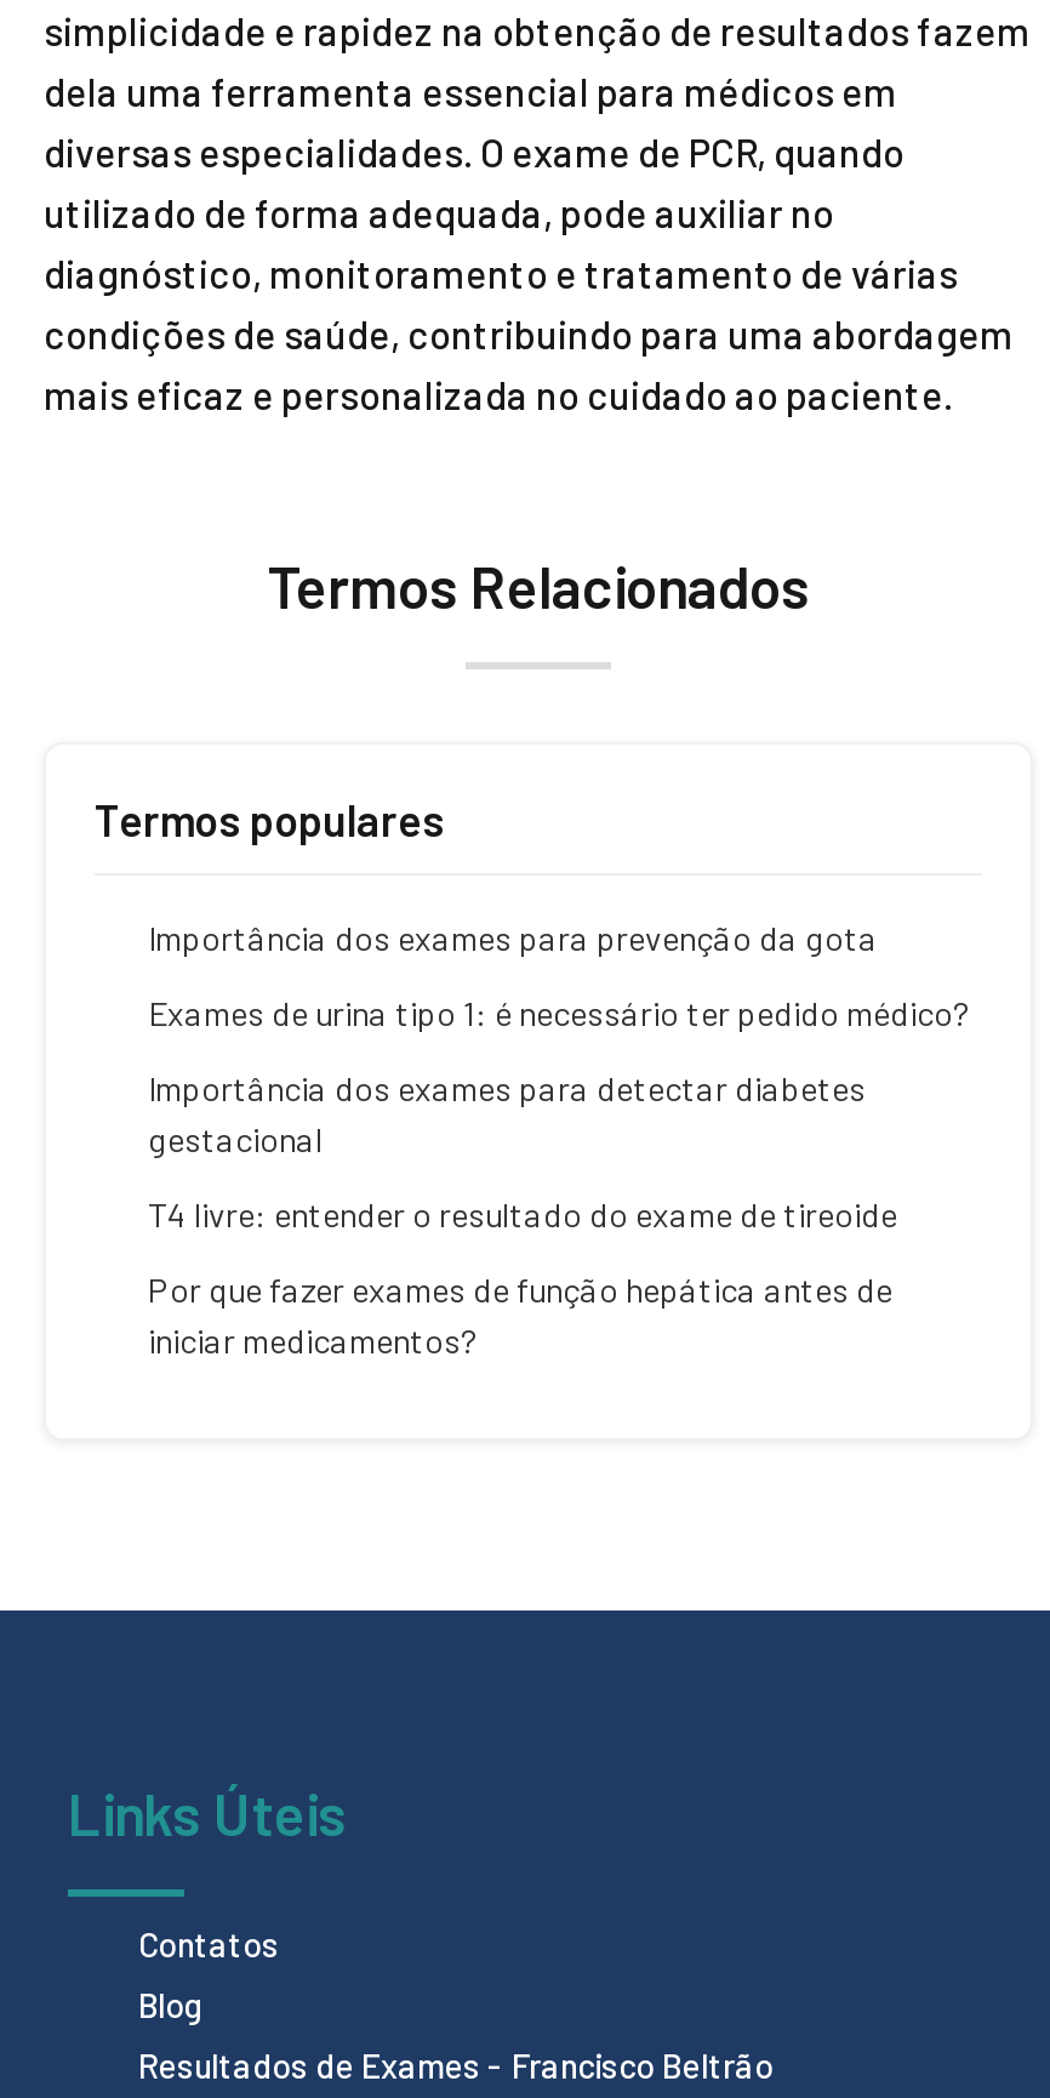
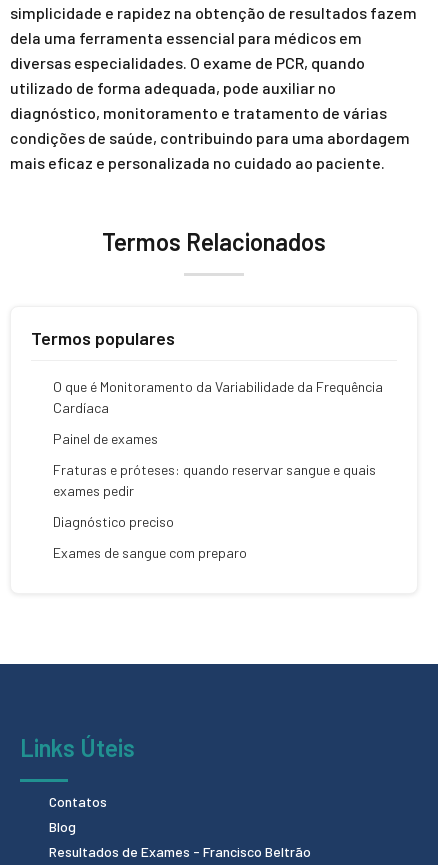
- Importância dos exames para prevenção da gota
+ O que é Monitoramento da Variabilidade da Frequência
+ Cardíaca

- Exames de urina tipo 1: é necessário ter pedido médico?
+ Painel de exames

- Importância dos exames para detectar diabetes
- gestacional
+ Fraturas e próteses: quando reservar sangue e quais
+ exames pedir

- T4 livre: entender o resultado do exame de tireoide
+ Diagnóstico preciso

- Por que fazer exames de função hepática antes de
- iniciar medicamentos?
+ Exames de sangue com preparo
